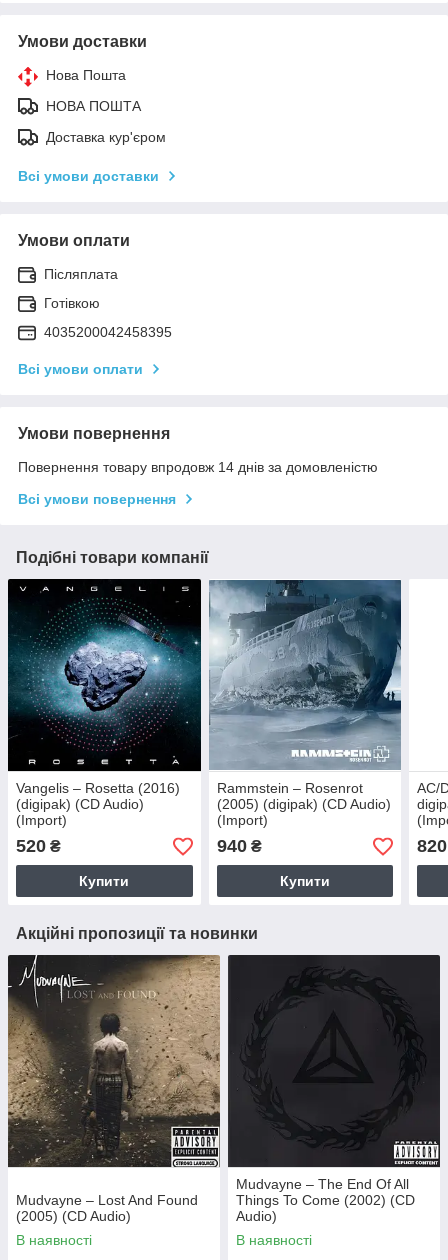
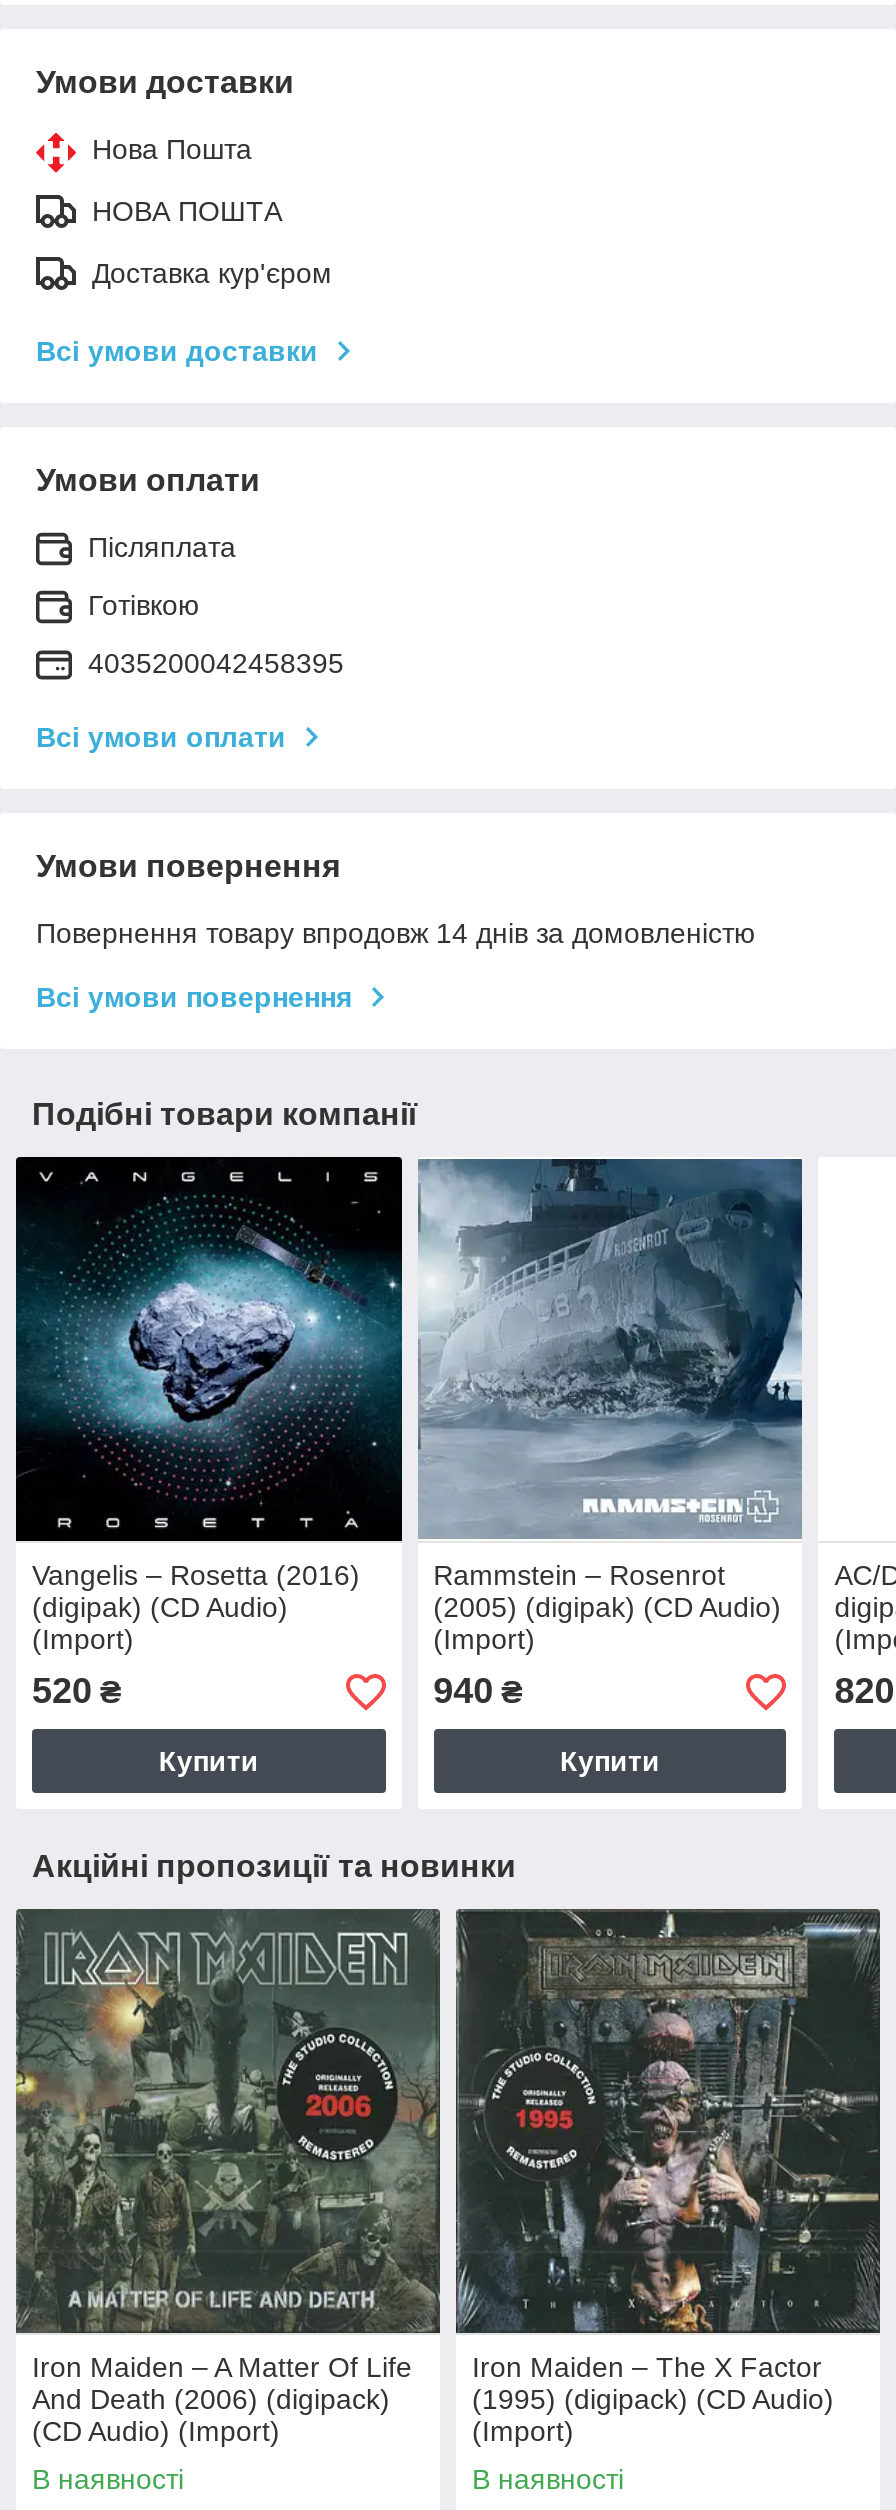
- [image]
- Mudvayne – Lost And Found
- (2005) (CD Audio)
+ [image]
+ Iron Maiden – A Matter Of Life
+ And Death (2006) (digipack)
+ (CD Audio) (Import)

- [image]
- Mudvayne – The End Of All
- Things To Come (2002) (CD
- Audio)
+ [image]
+ Iron Maiden – The X Factor
+ (1995) (digipack) (CD Audio)
+ (Import)
